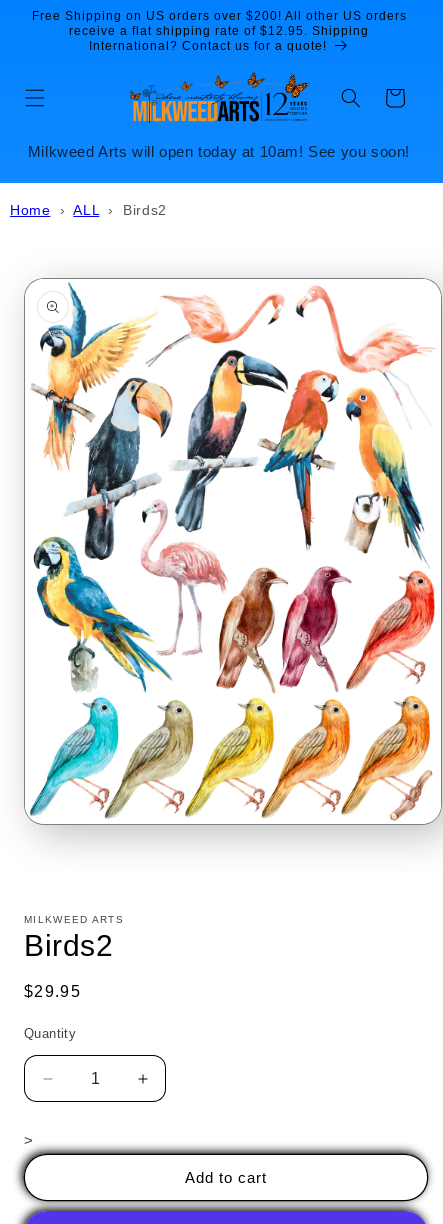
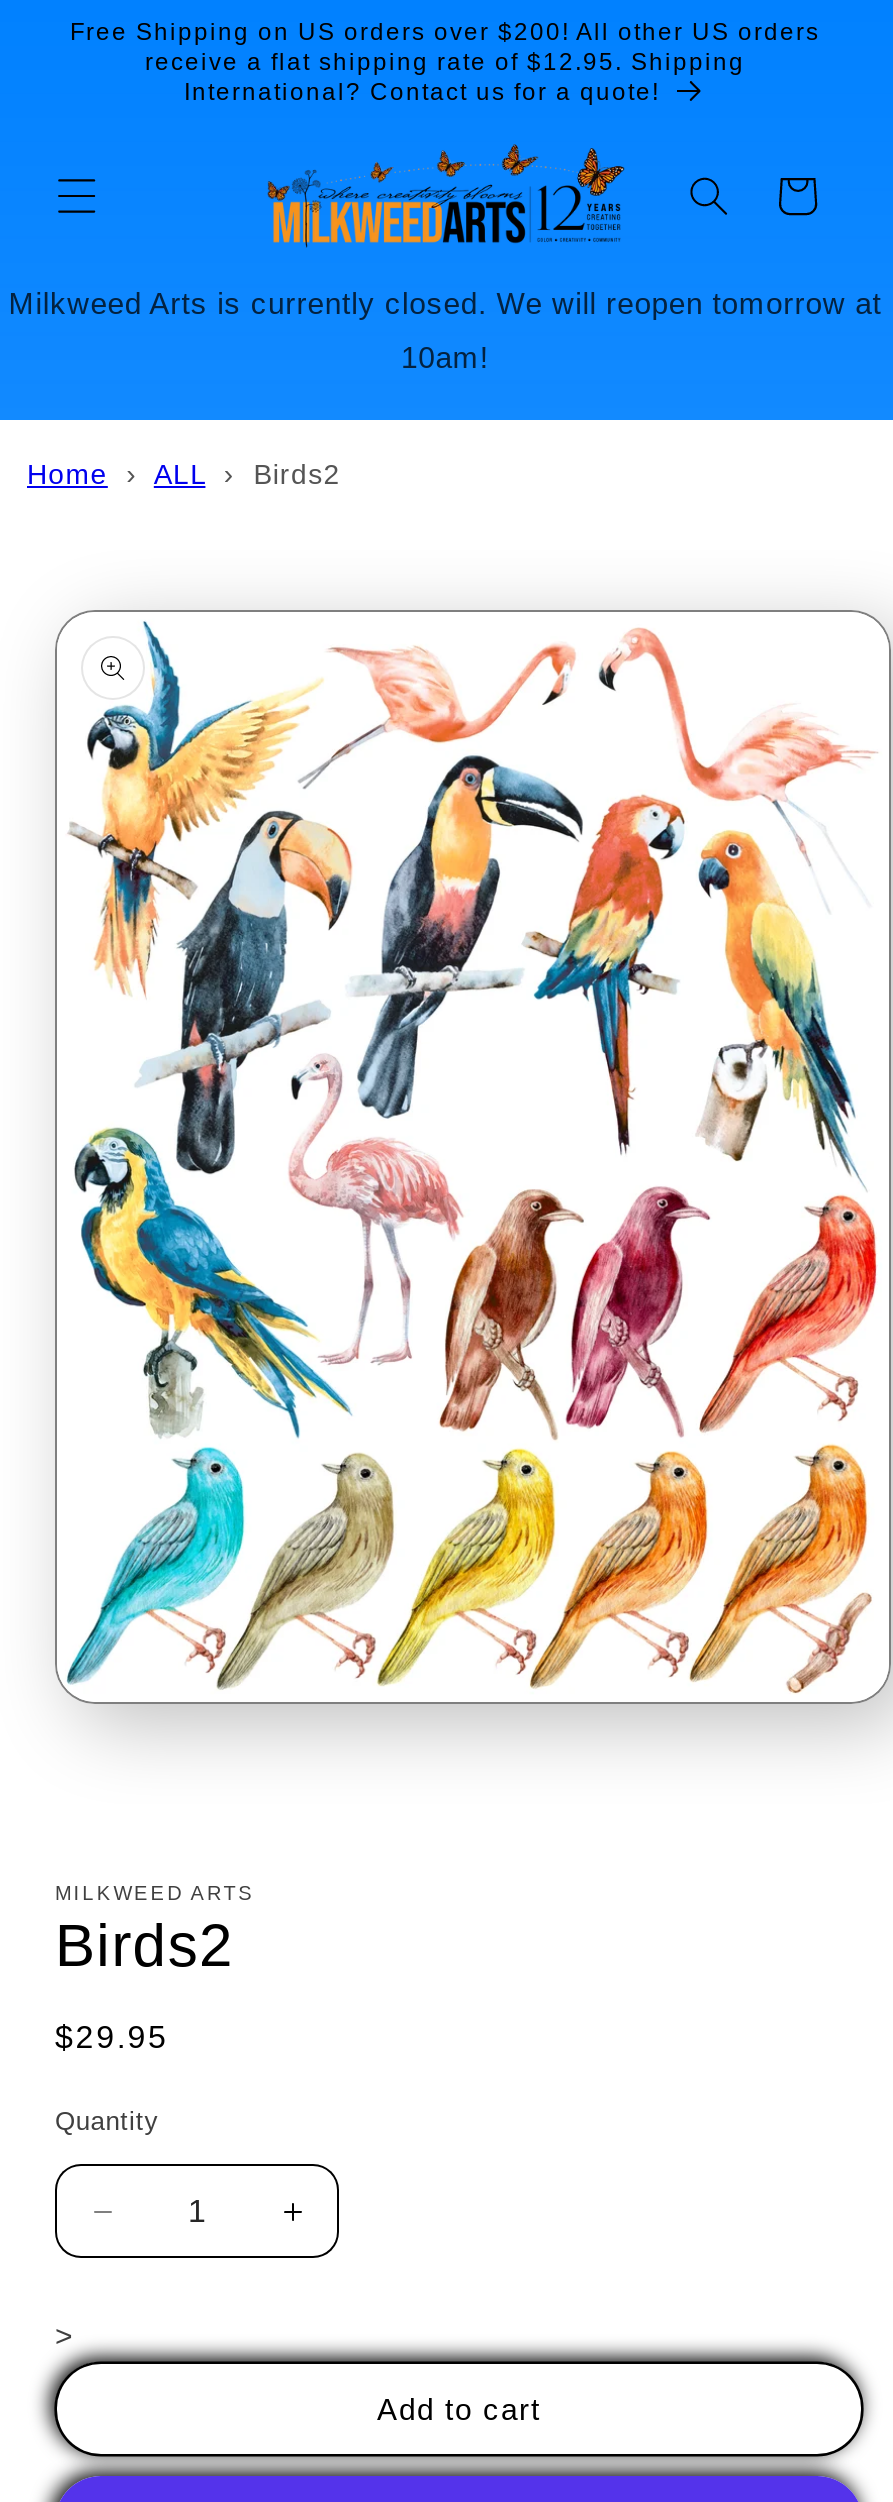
- Milkweed Arts will open today at 10am! See you soon!
+ Milkweed Arts is currently closed. We will reopen tomorrow at
+ 10am!
